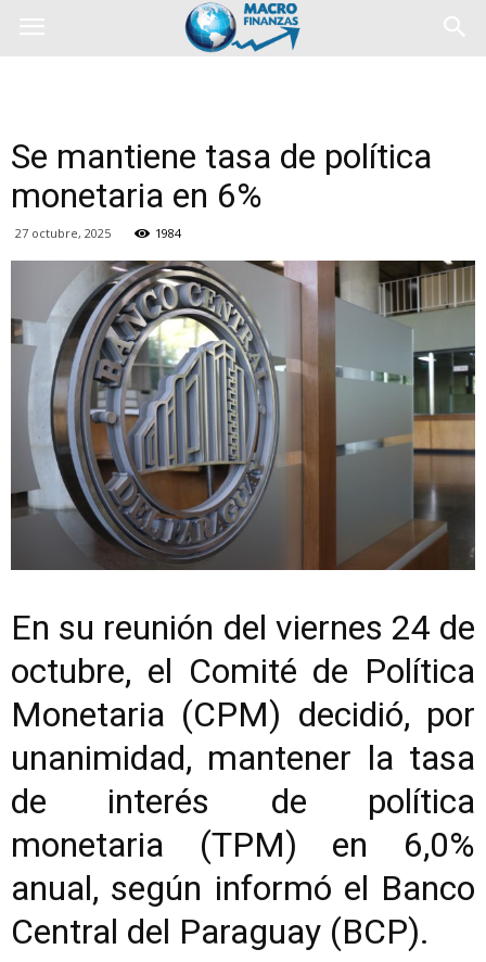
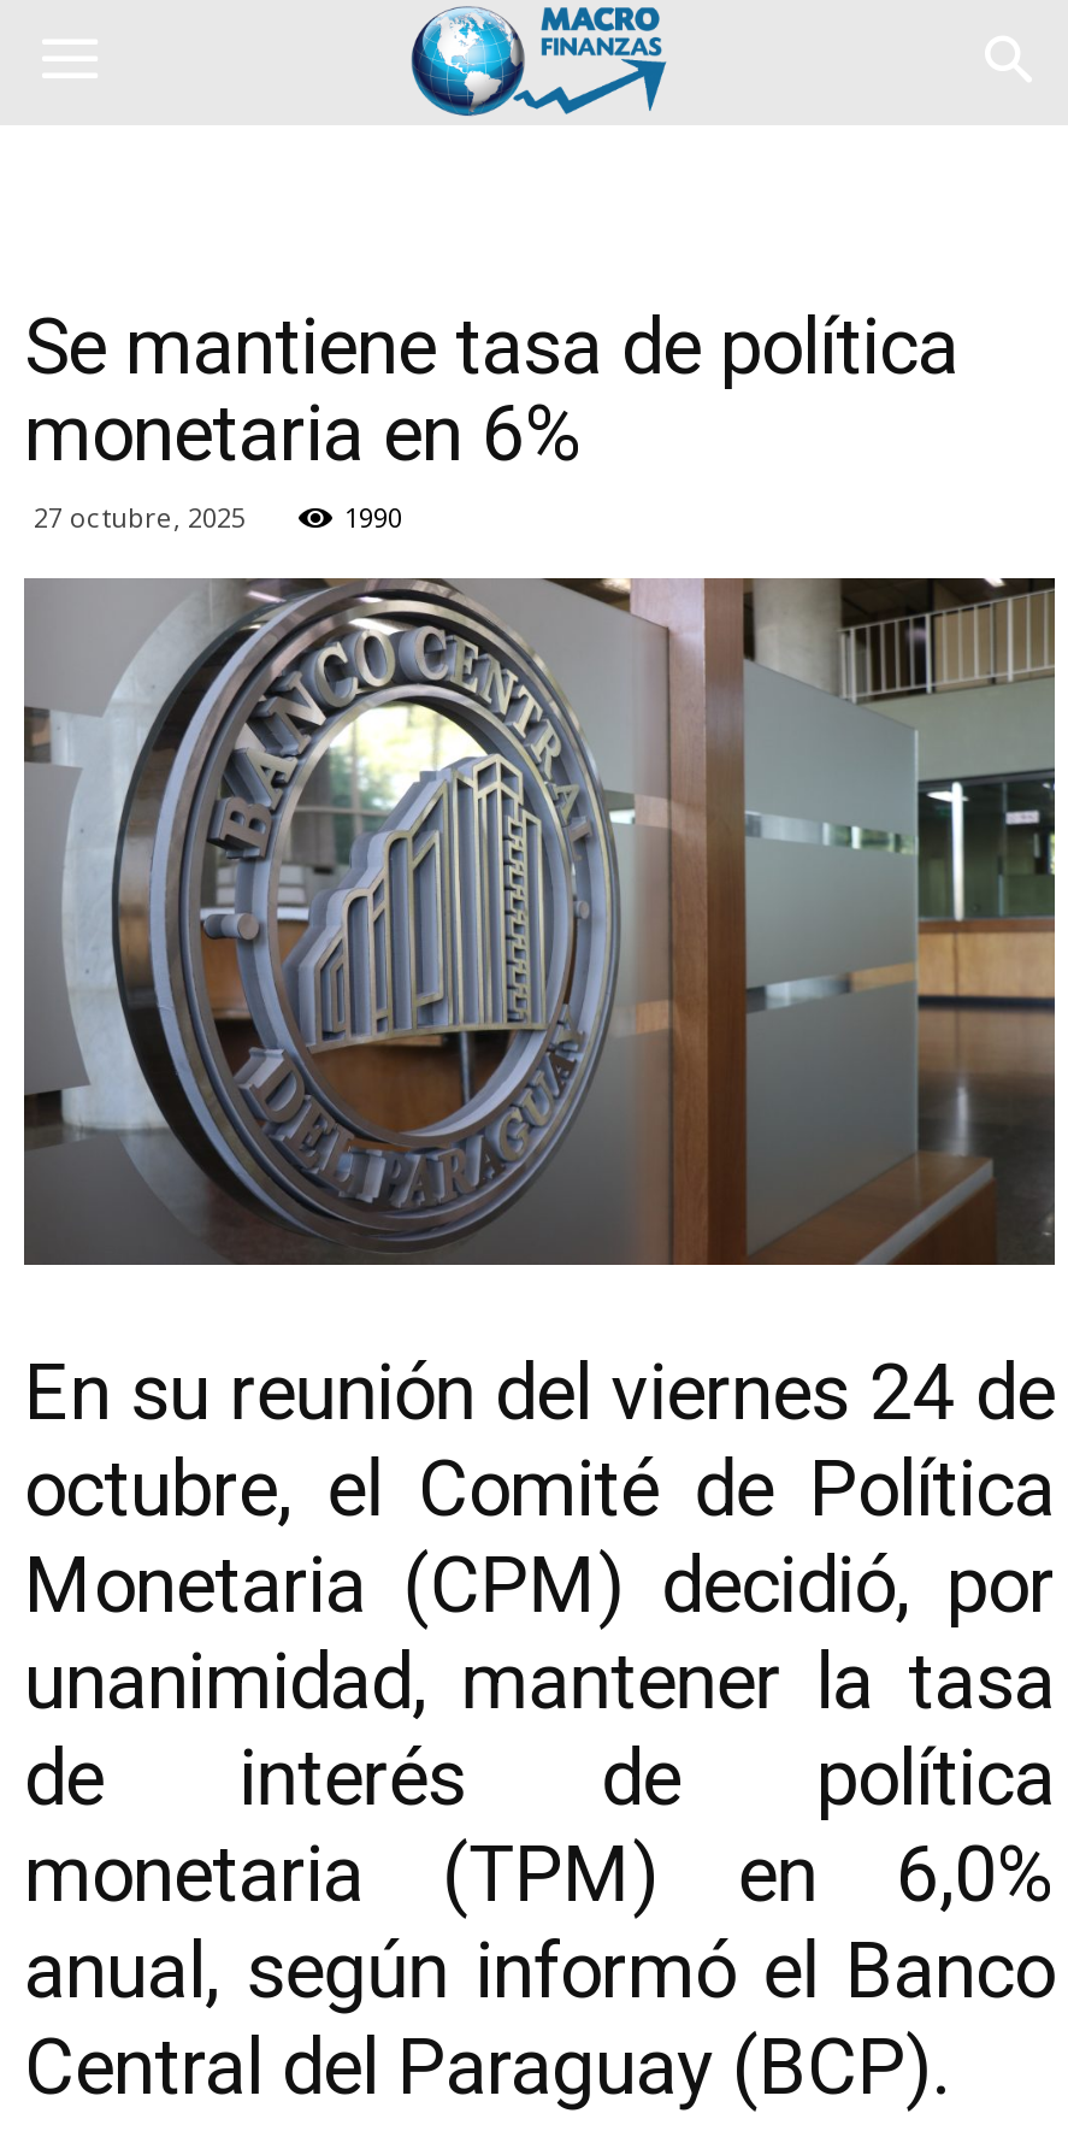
- 1984
+ 1990
